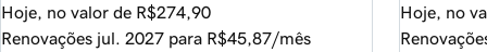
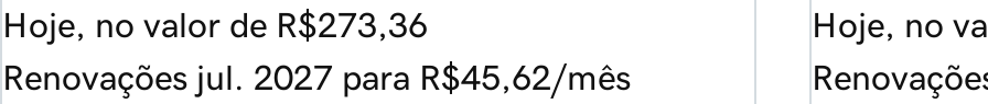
- Hoje, no valor de R$274,90
+ Hoje, no valor de R$273,36

- Renovações jul. 2027 para R$45,87 /mês
+ Renovações jul. 2027 para R$45,62 /mês
